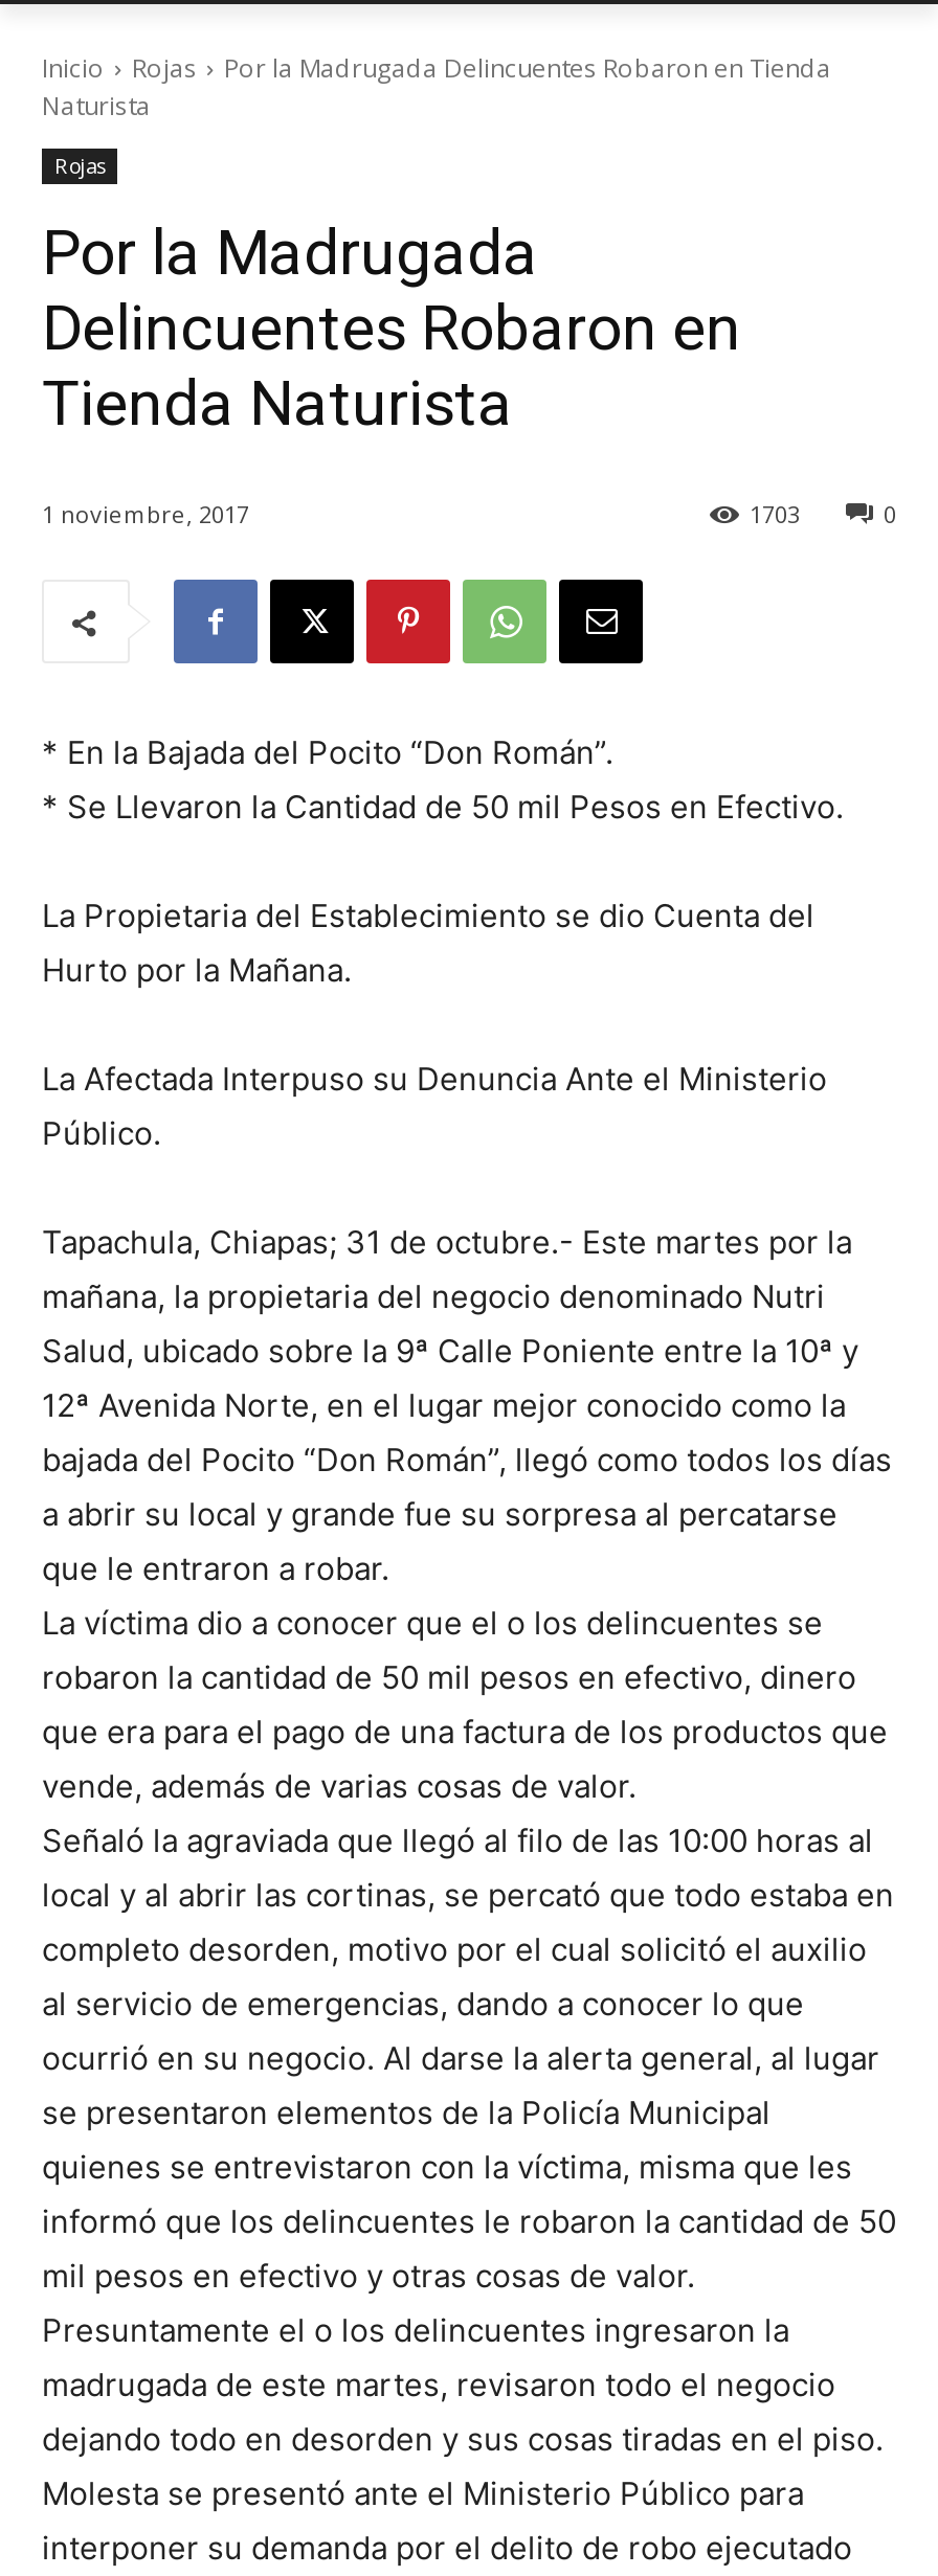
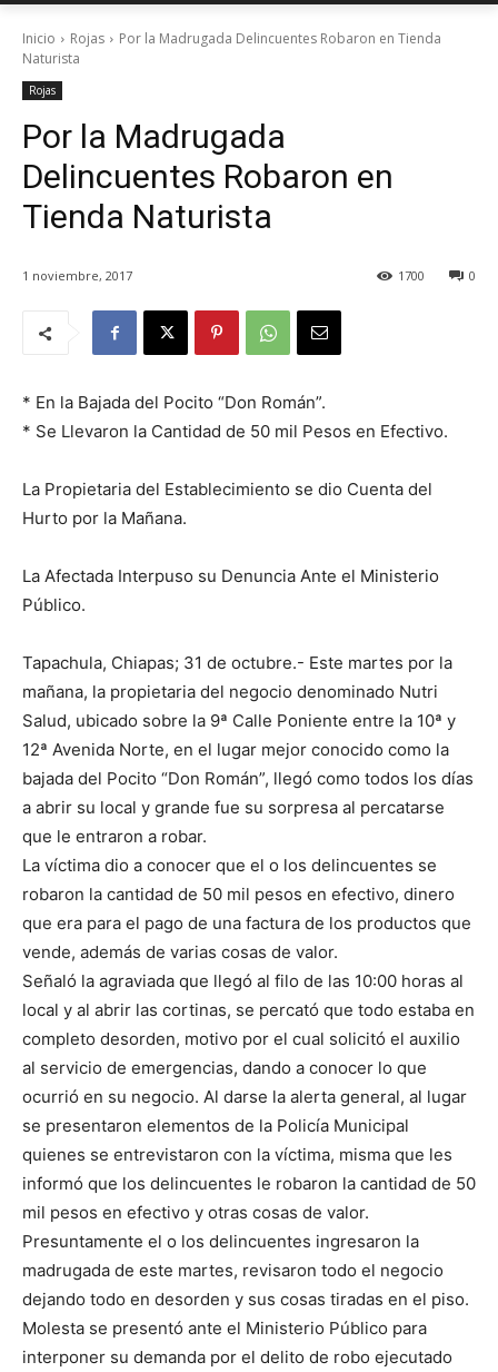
- 1703
+ 1700
